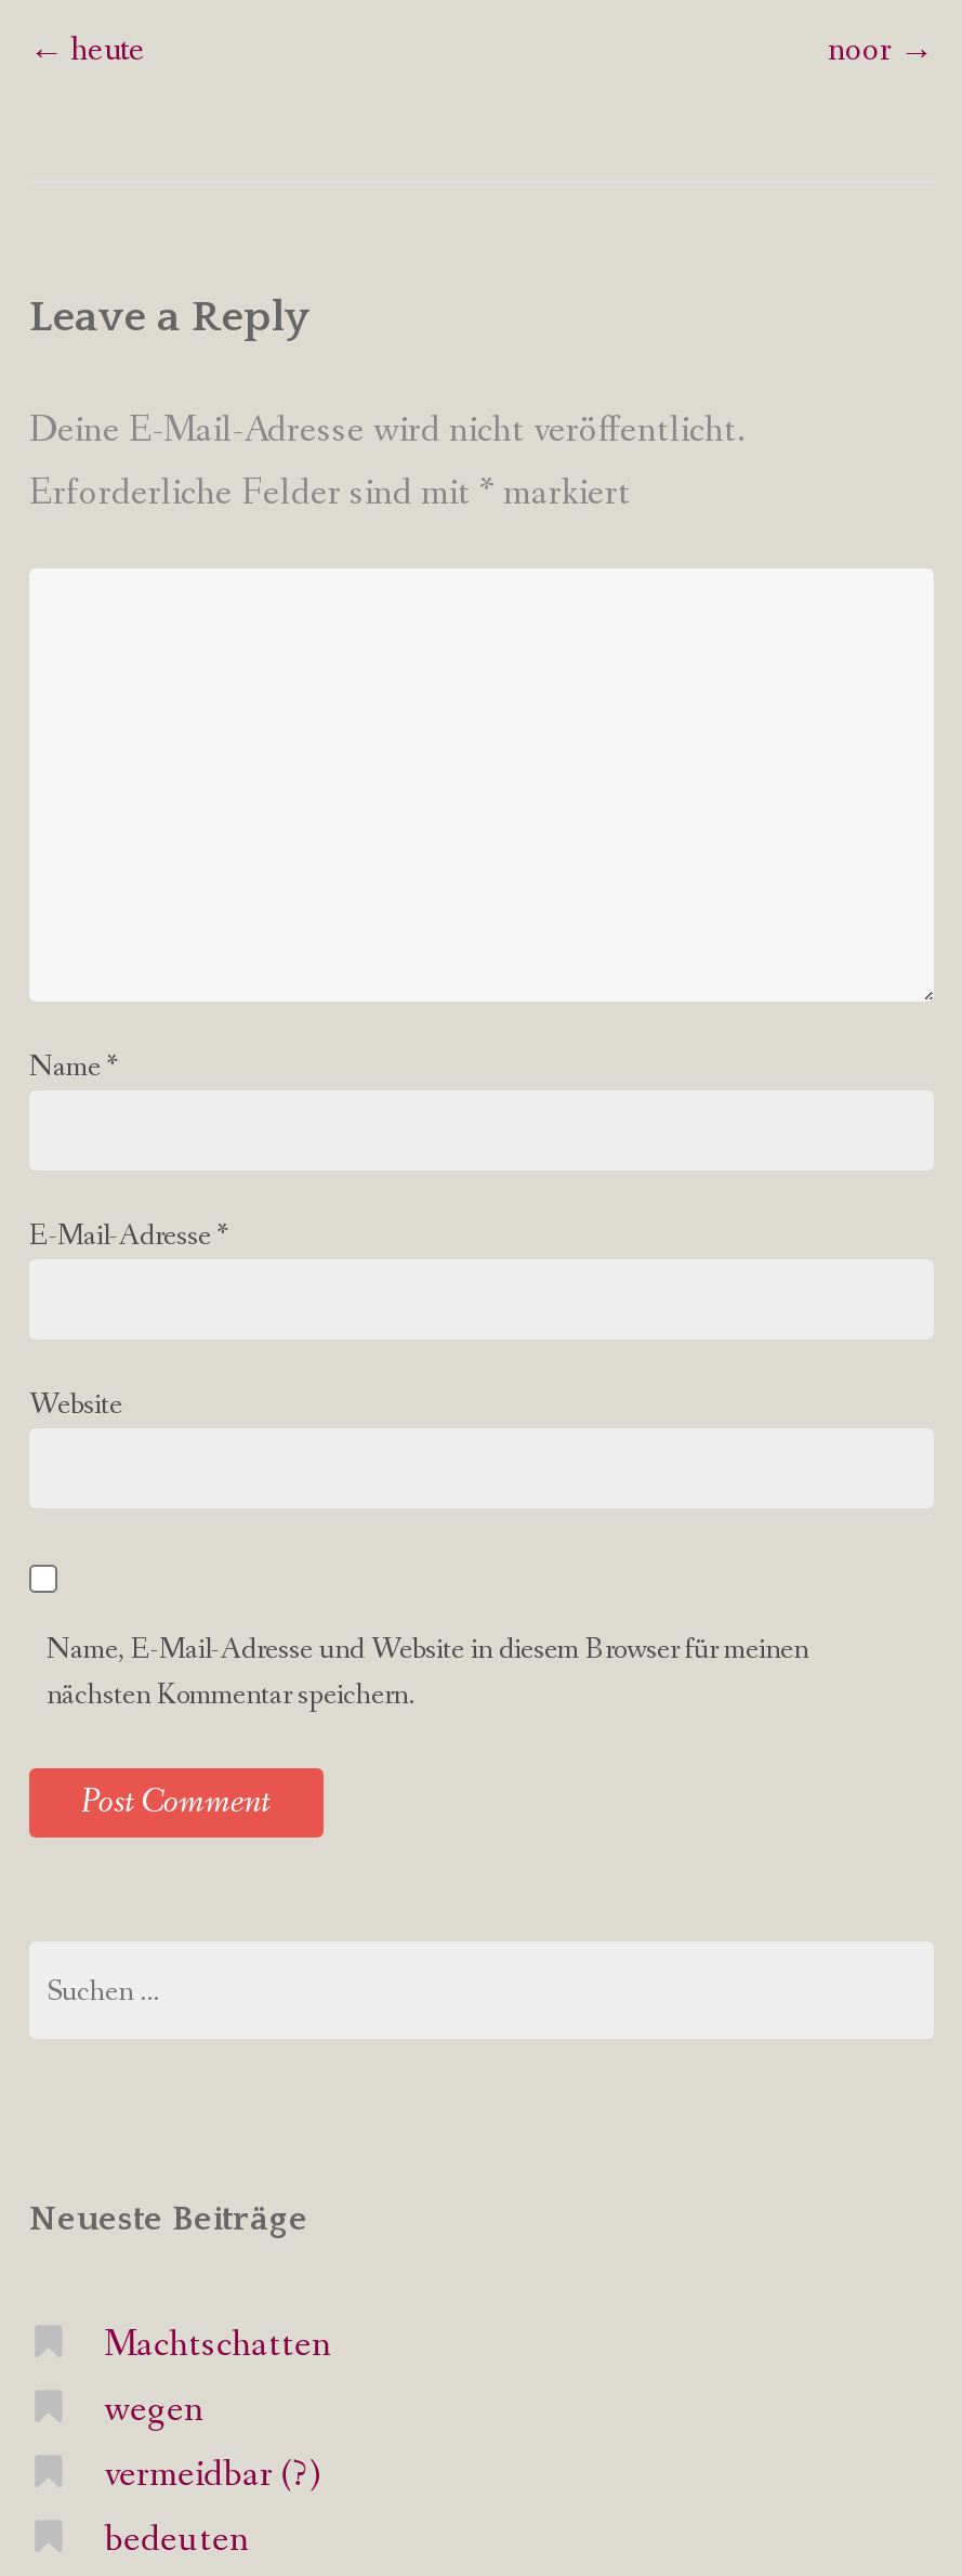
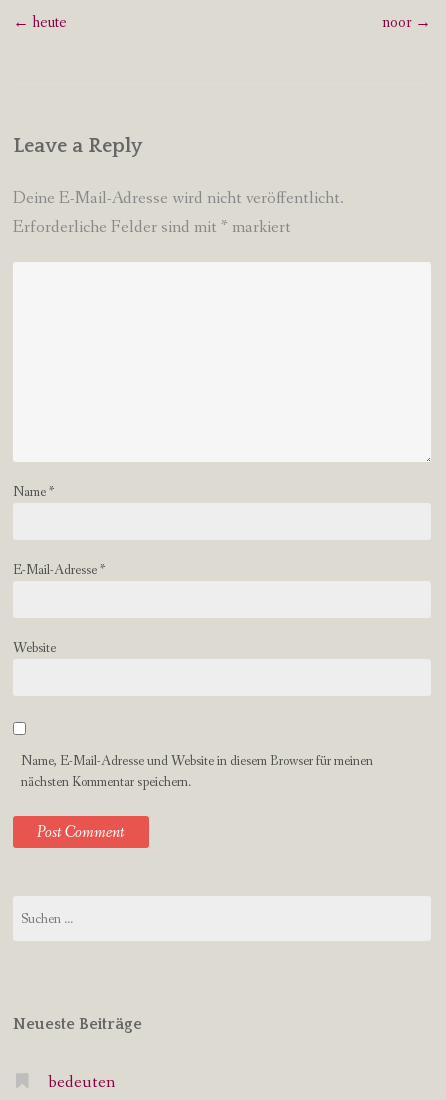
- Machtschatten
- wegen
- vermeidbar (?)
